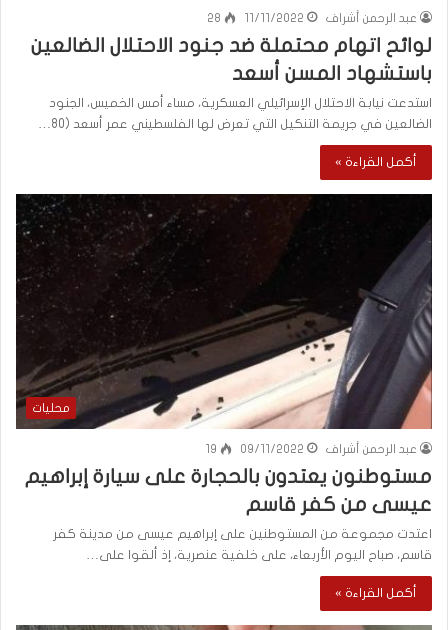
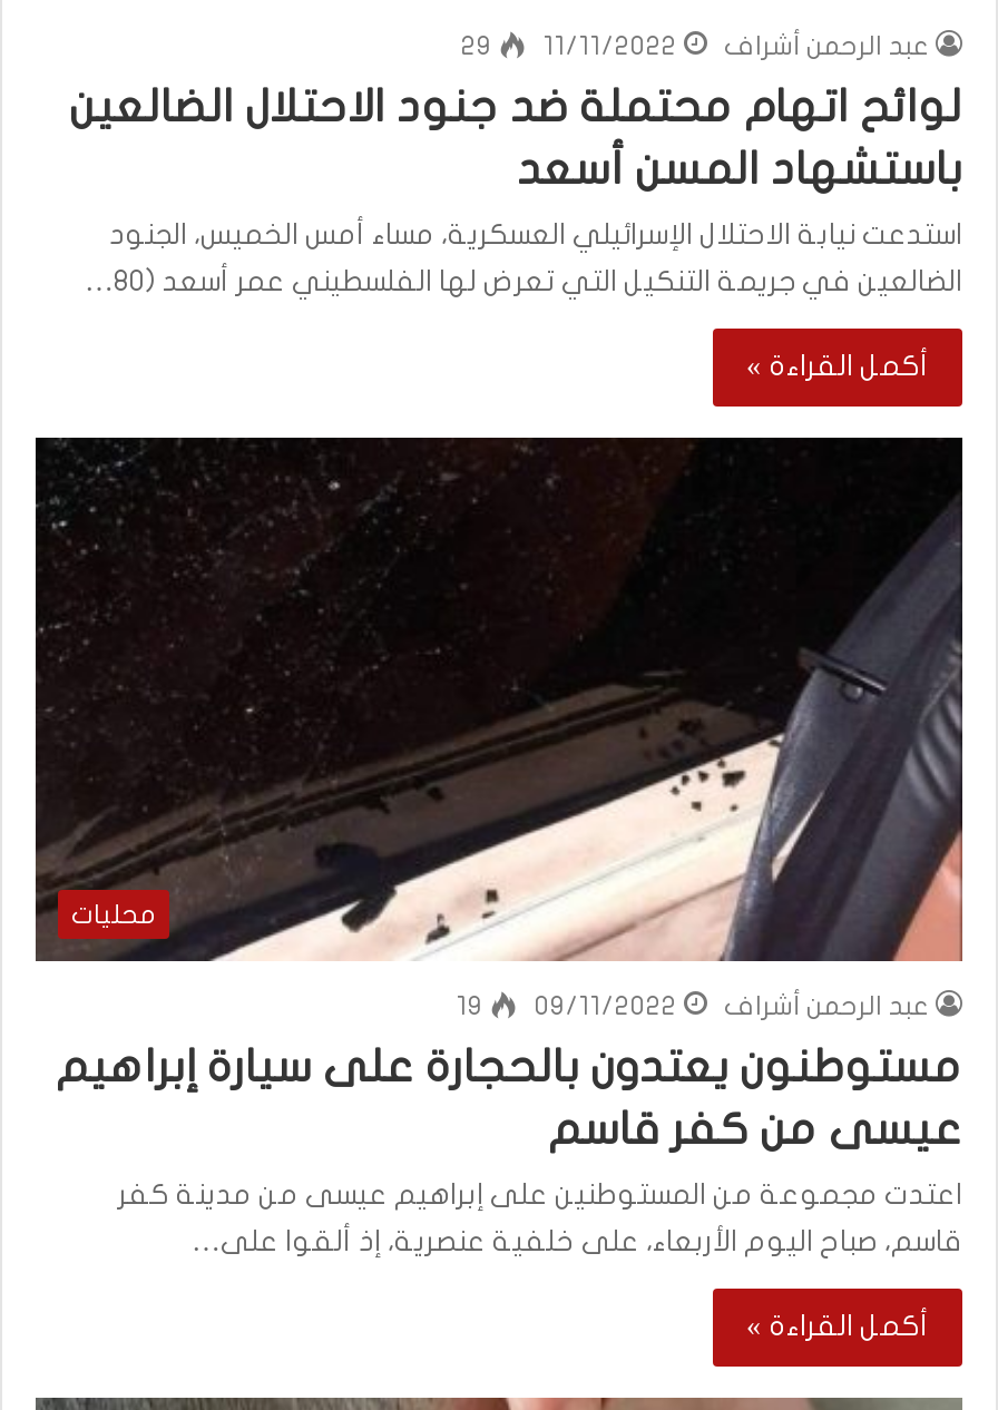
- عبد الرحمن أشراف 11/11/2022 28
+ عبد الرحمن أشراف 11/11/2022 29
